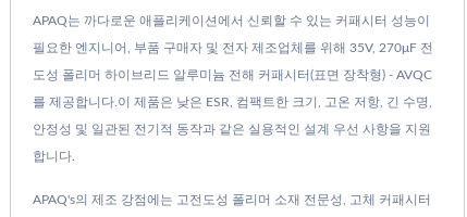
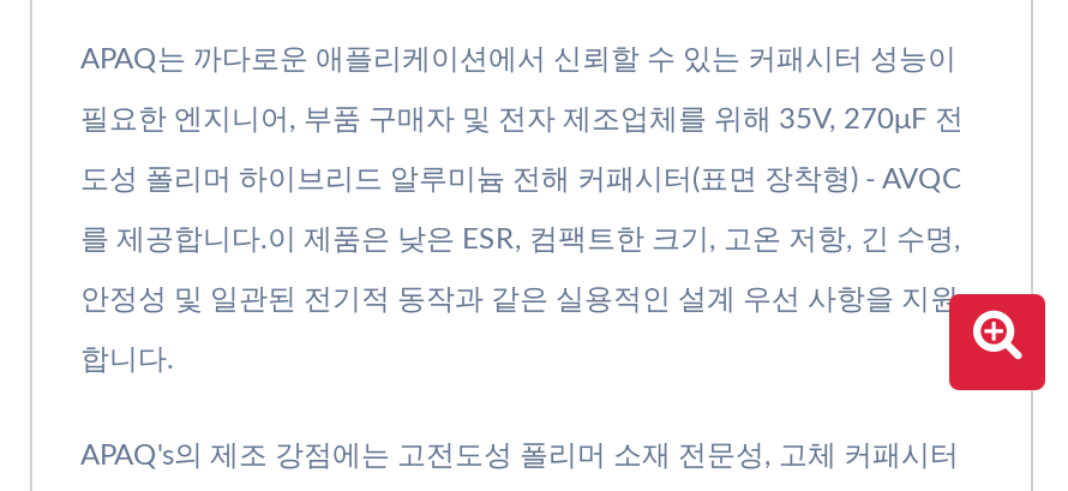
+ [image]
